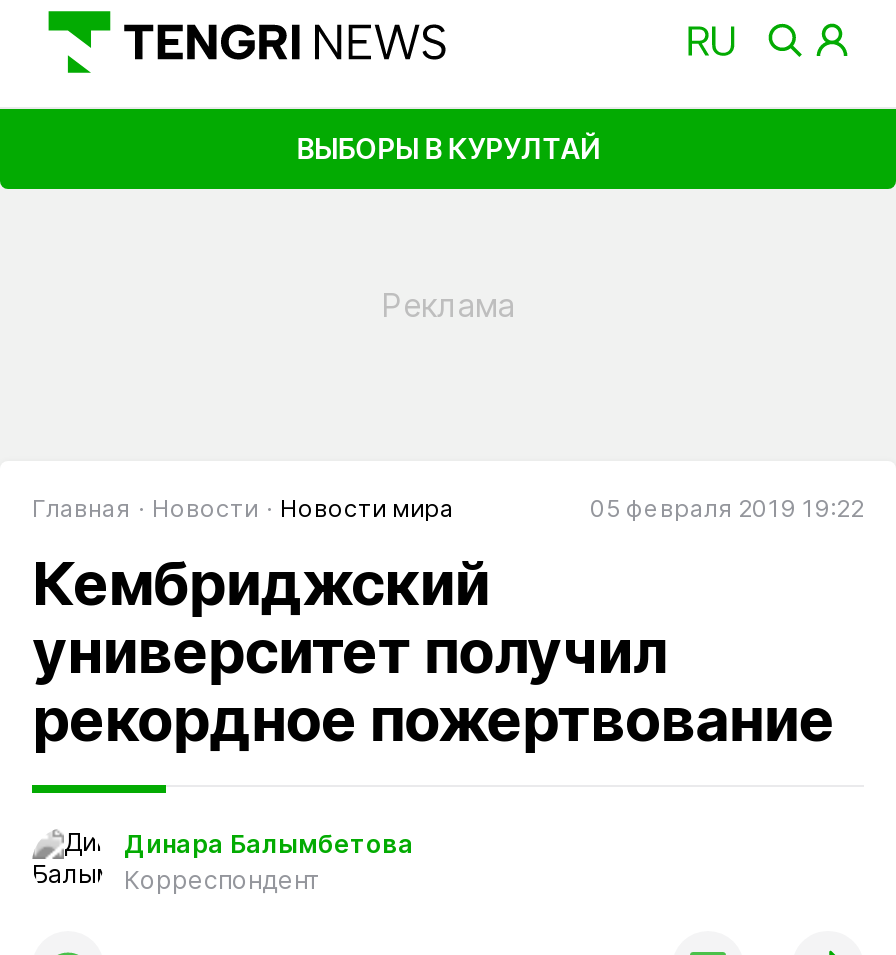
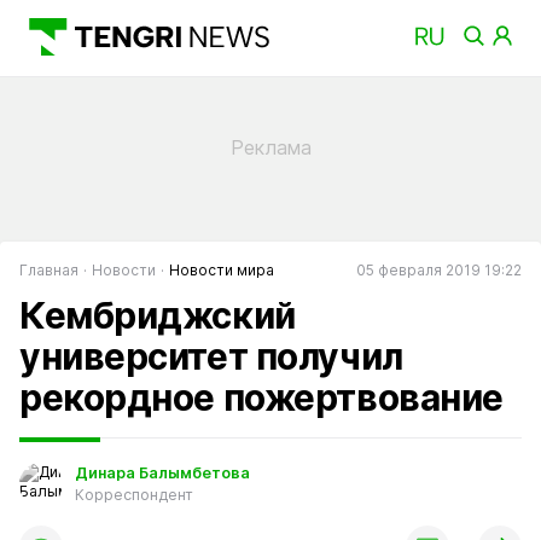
- ВЫБОРЫ В КУРУЛТАЙ
